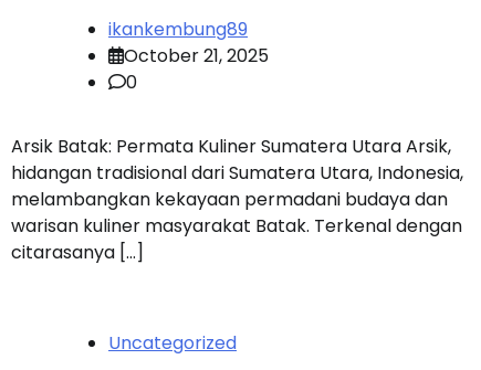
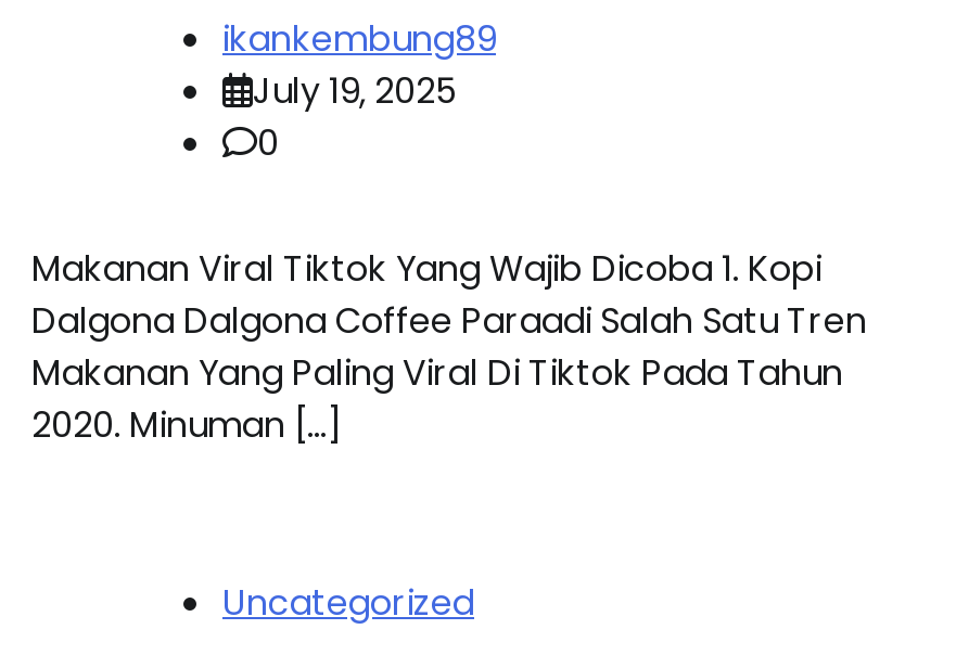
- October 21, 2025
+ July 19, 2025

- Arsik Batak: Permata Kuliner Sumatera Utara Arsik,
- hidangan tradisional dari Sumatera Utara, Indonesia,
- melambangkan kekayaan permadani budaya dan
- warisan kuliner masyarakat Batak. Terkenal dengan
- citarasanya […]
+ Makanan Viral Tiktok Yang Wajib Dicoba 1. Kopi
+ Dalgona Dalgona Coffee Paraadi Salah Satu Tren
+ Makanan Yang Paling Viral Di Tiktok Pada Tahun
+ 2020. Minuman […]
